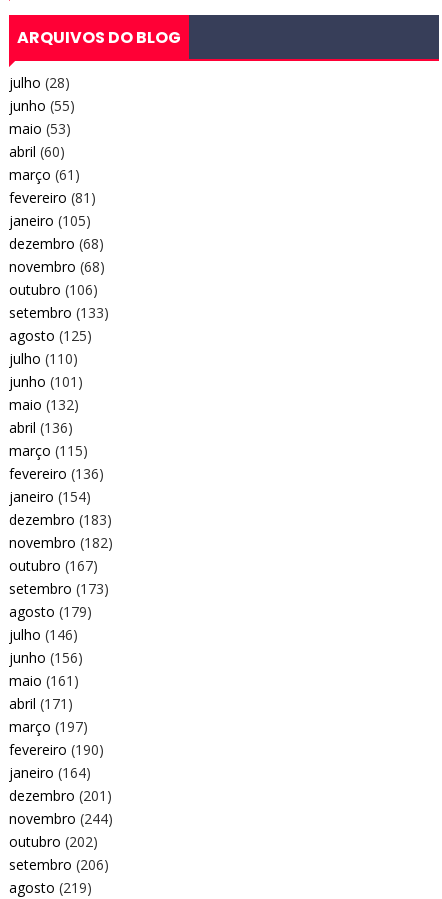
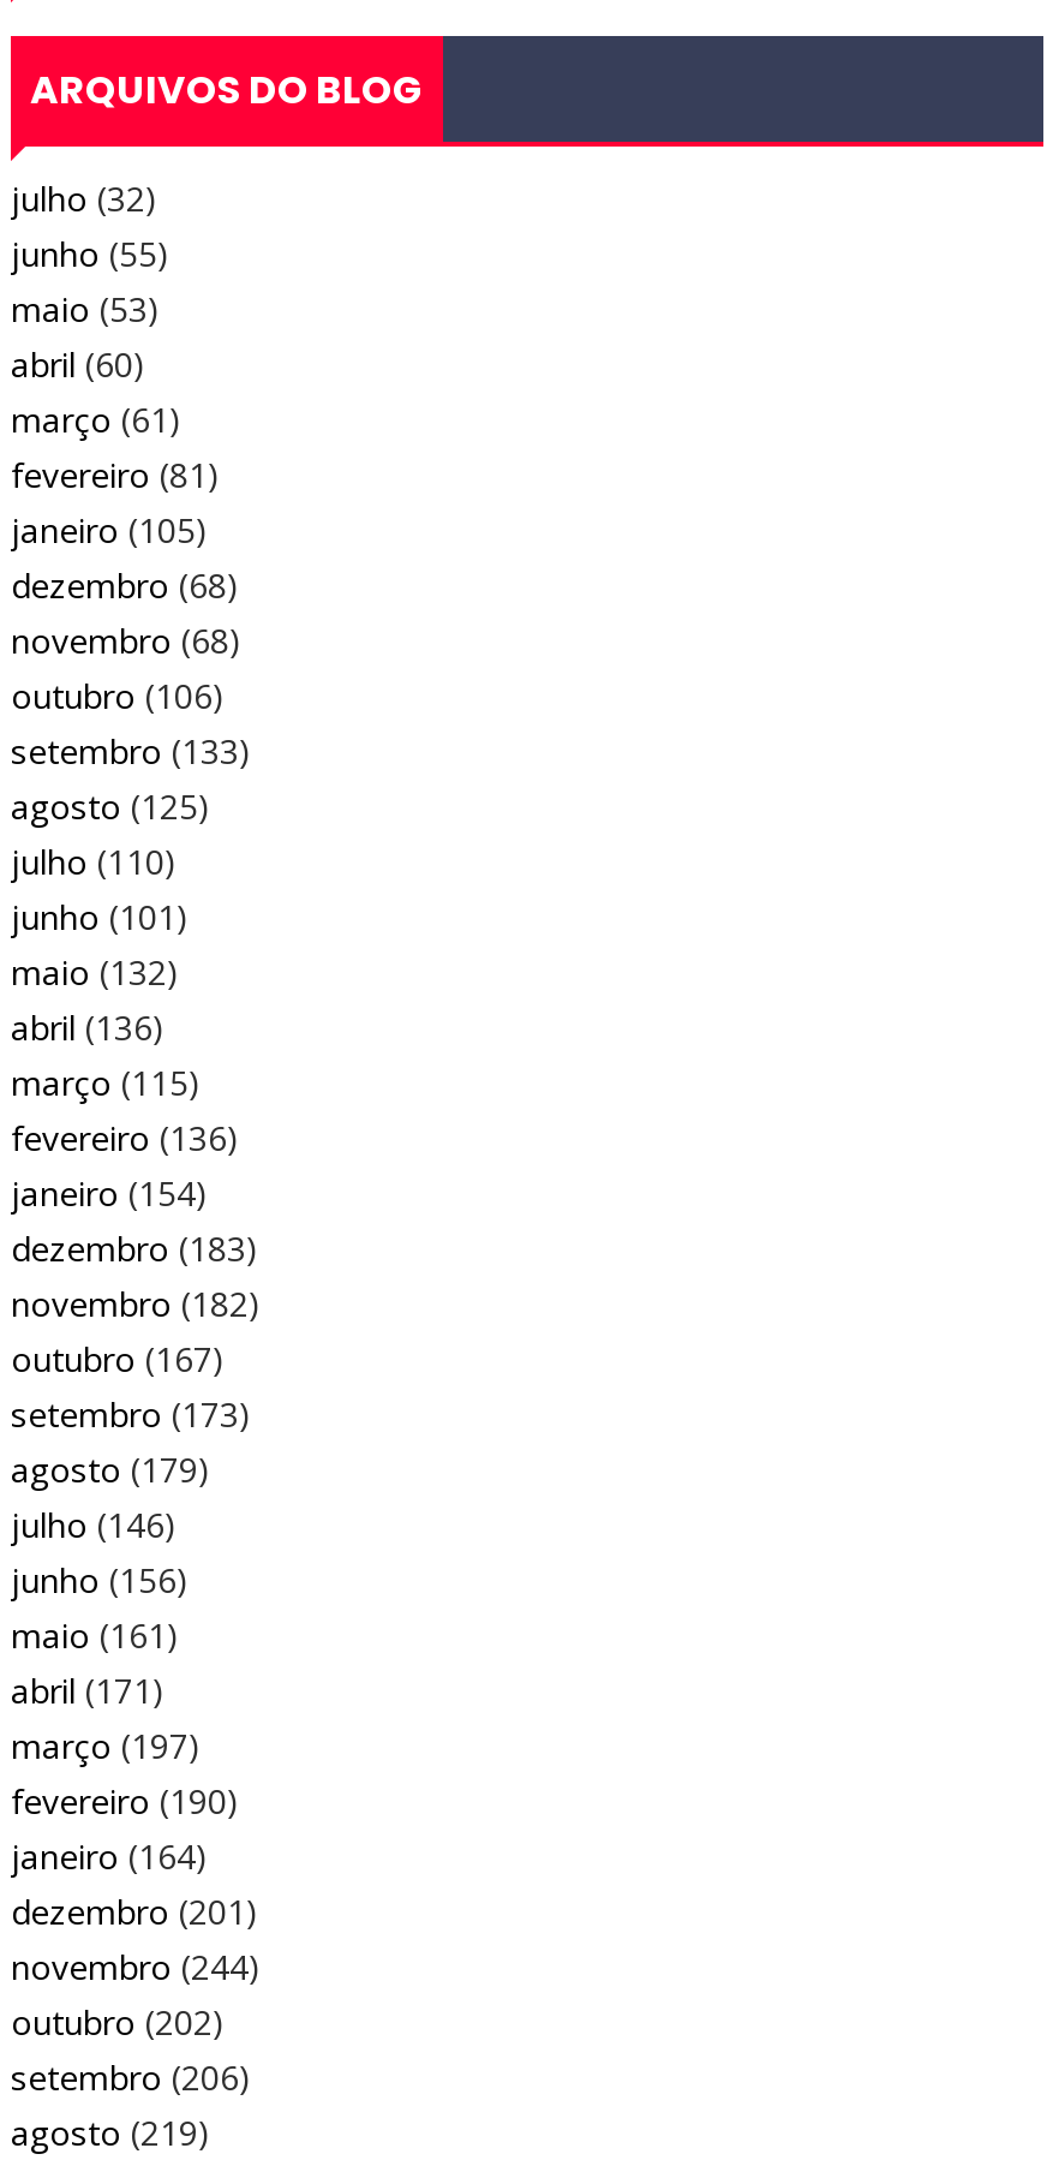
- julho (28)
+ julho (32)
